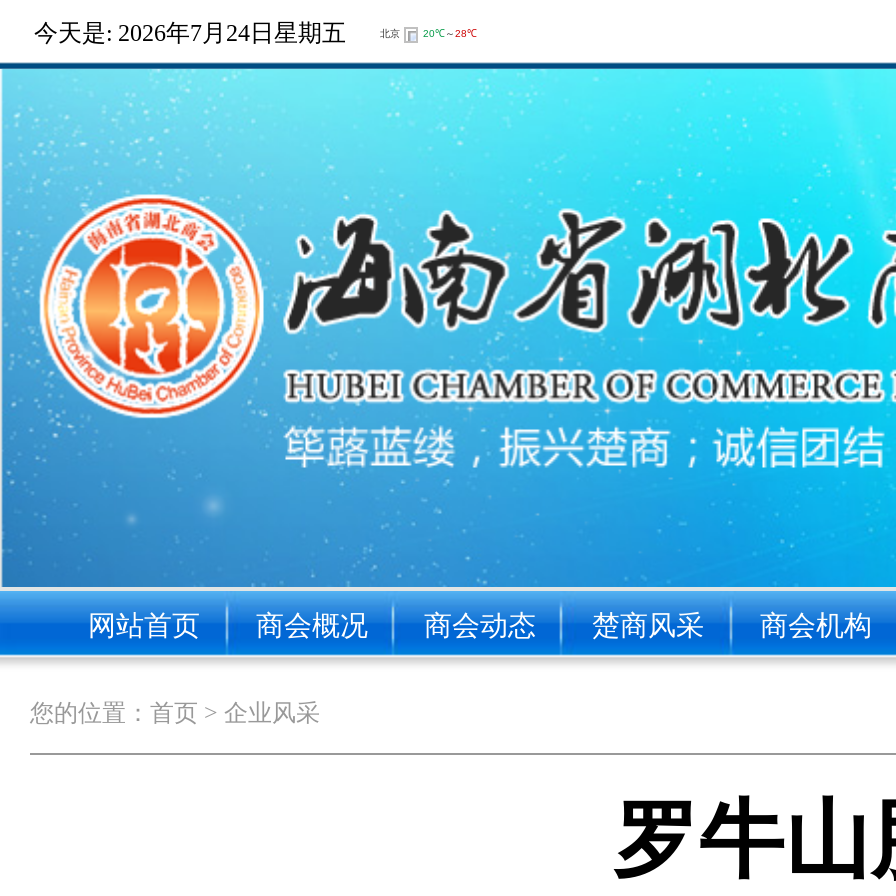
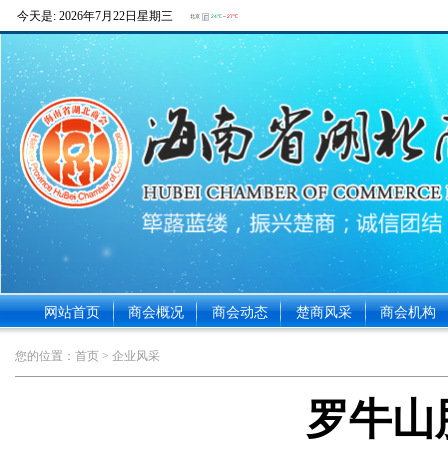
- 今天是: 2026年7月24日星期五
+ 今天是: 2026年7月22日星期三
